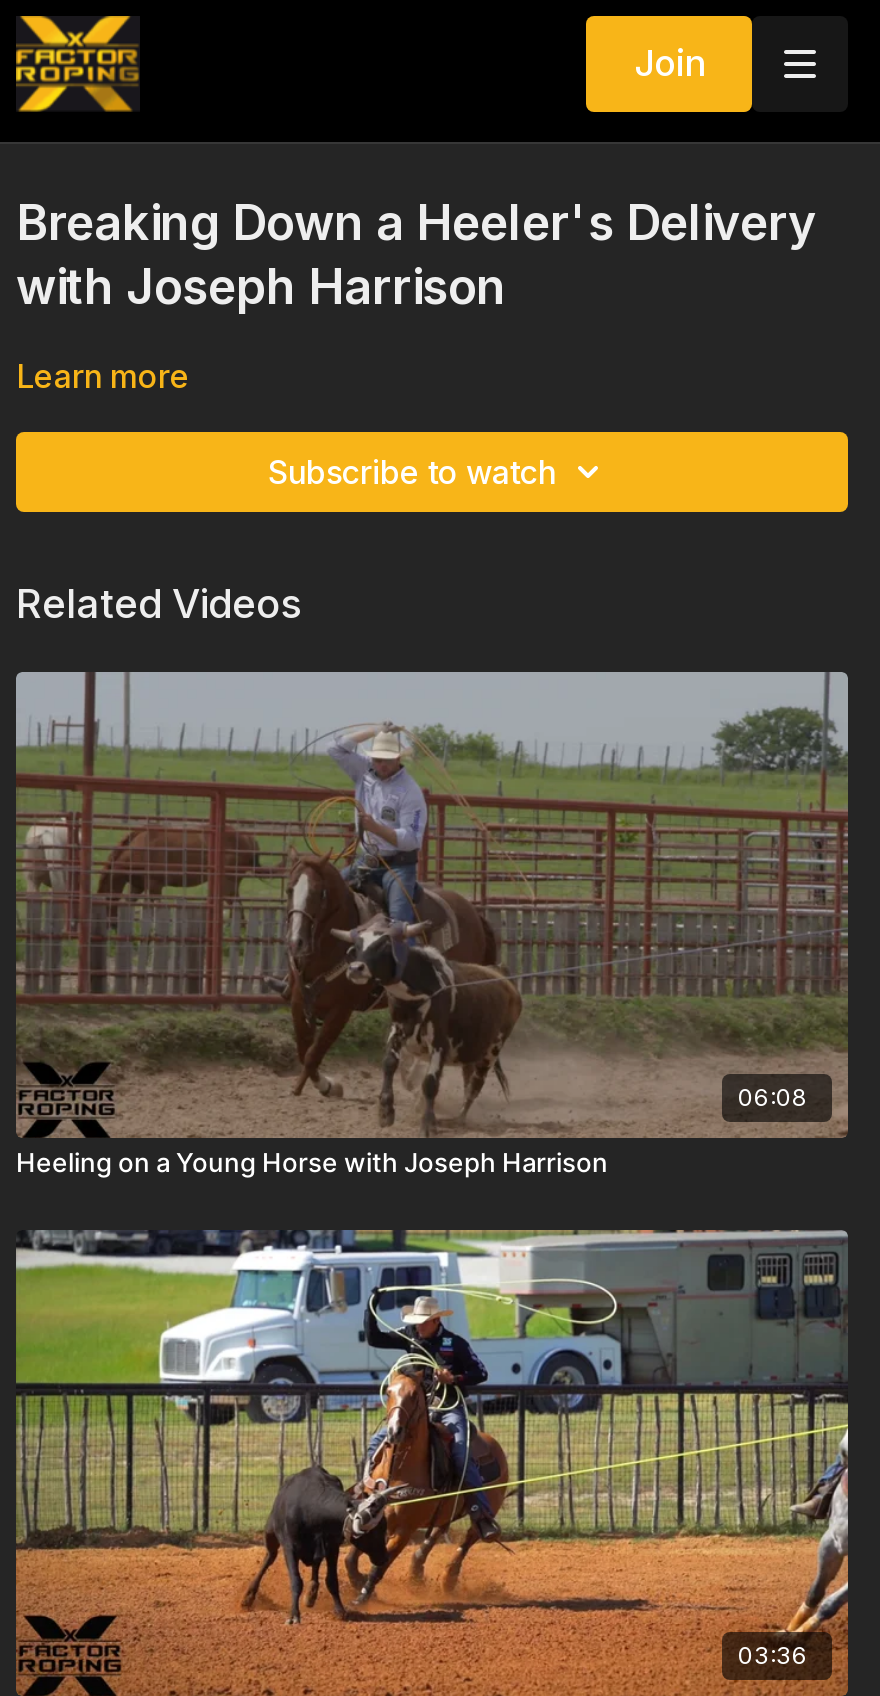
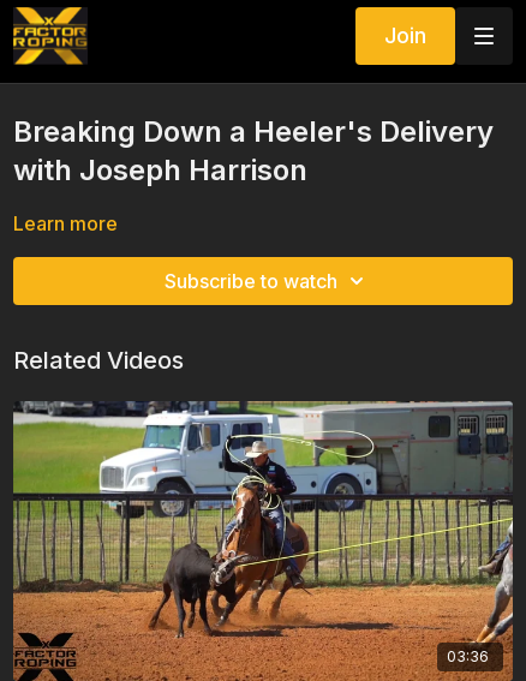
- [image]
- 06:08
- Heeling on a Young Horse with Joseph Harrison
